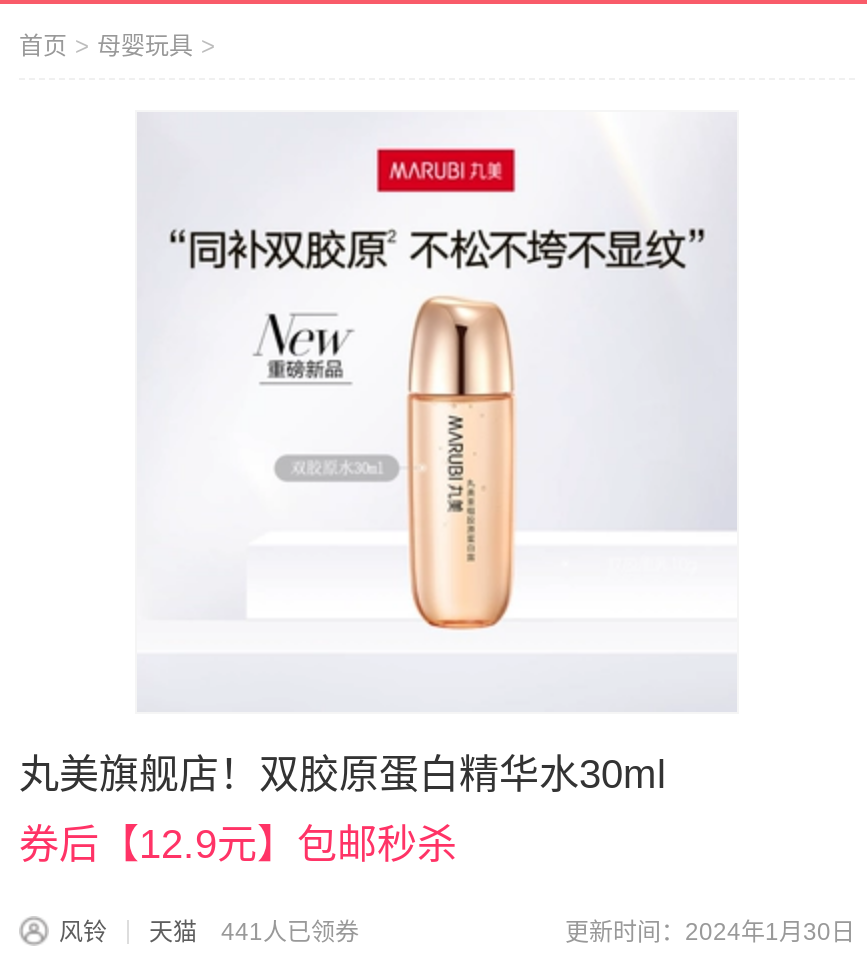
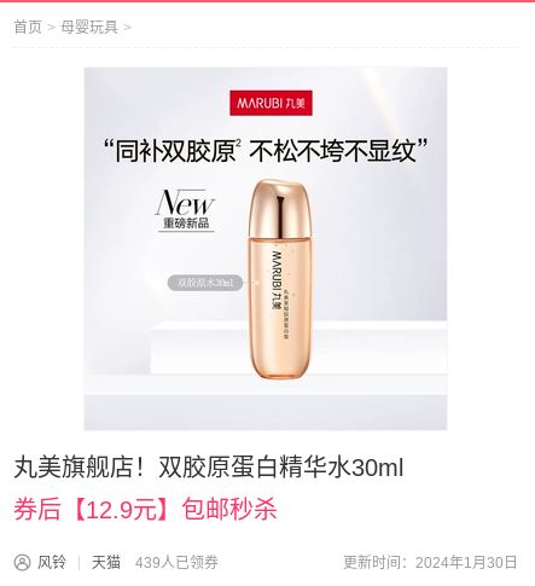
- 风铃 天猫 441人已领券
+ 风铃 天猫 439人已领券
